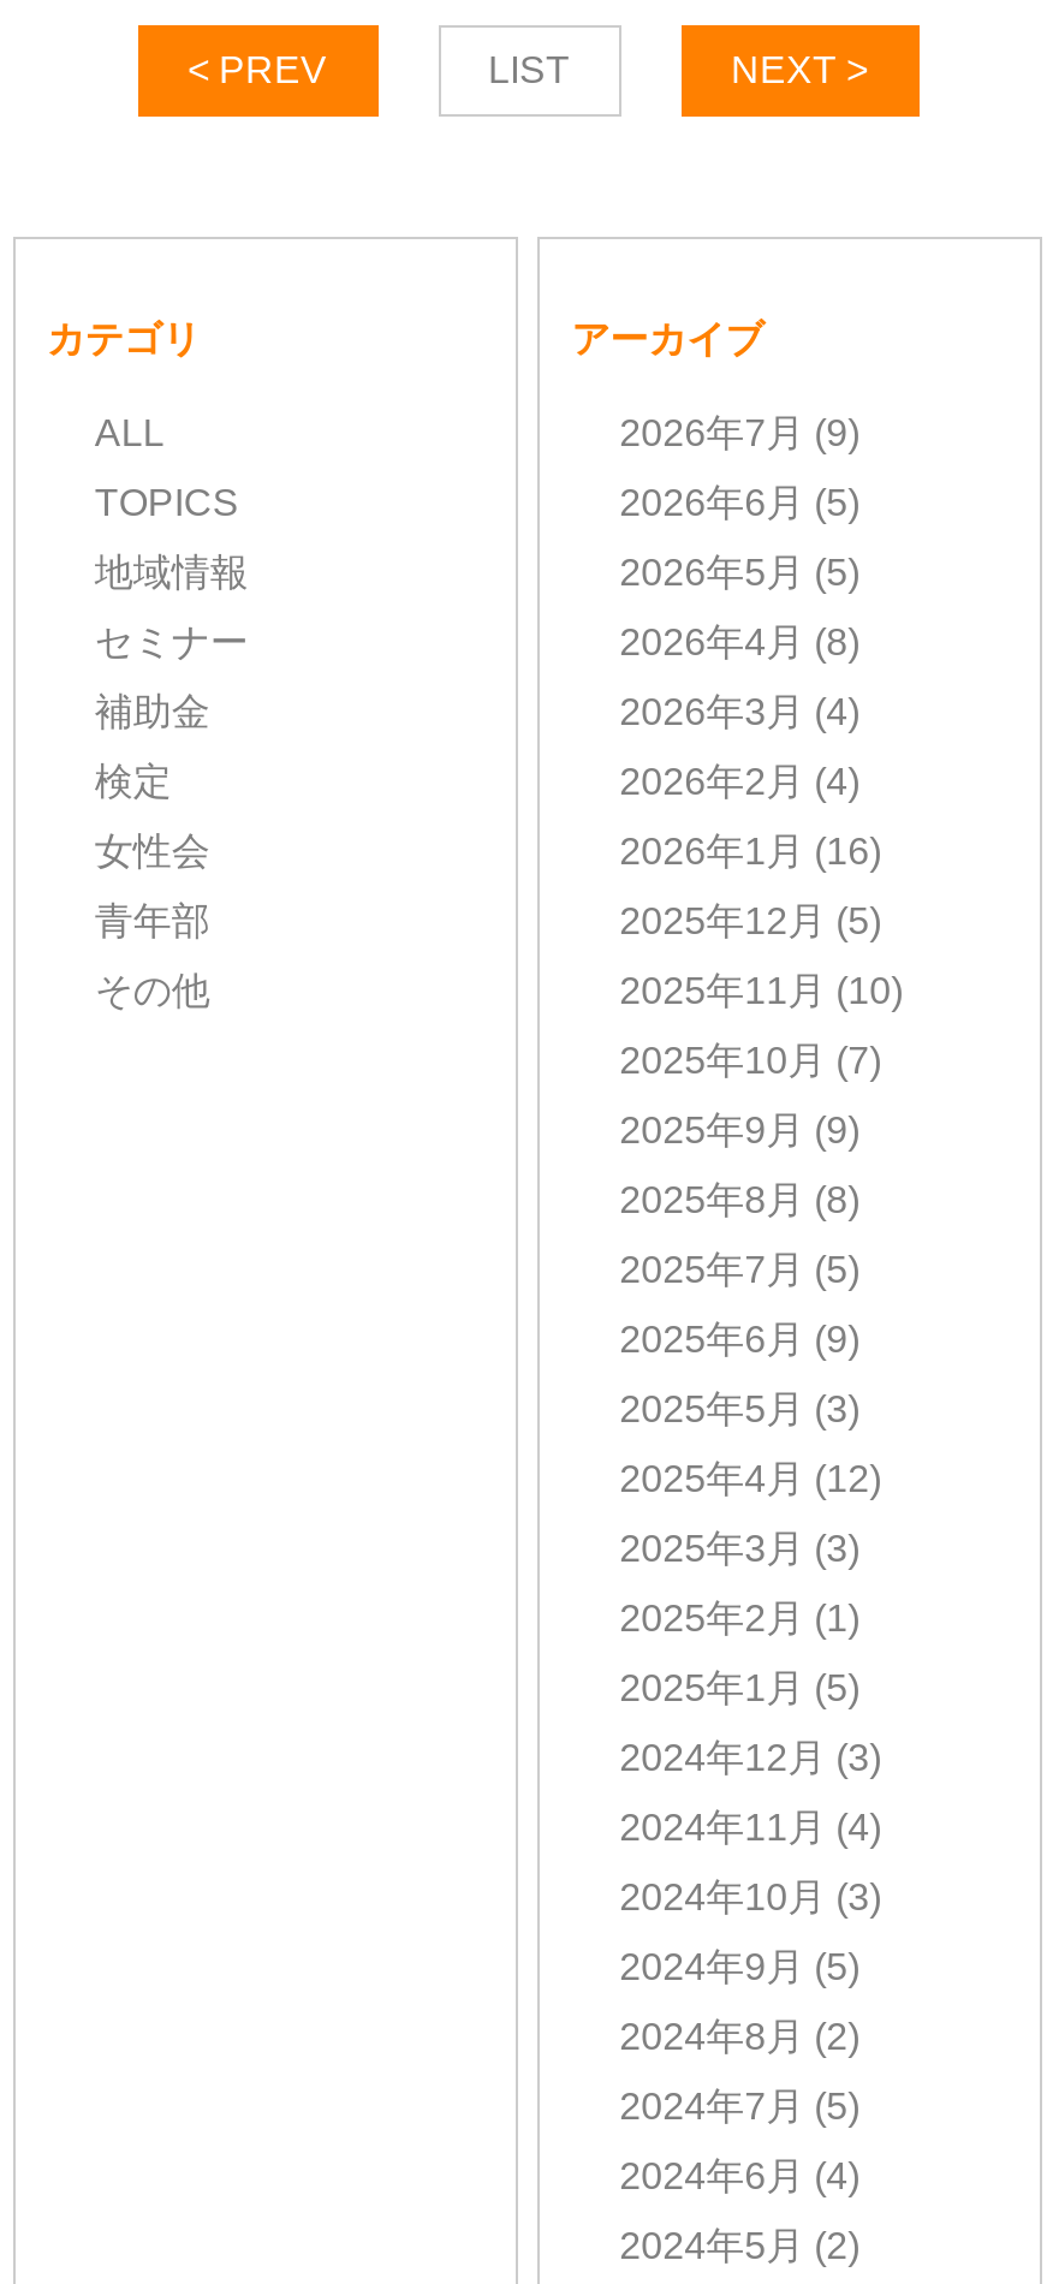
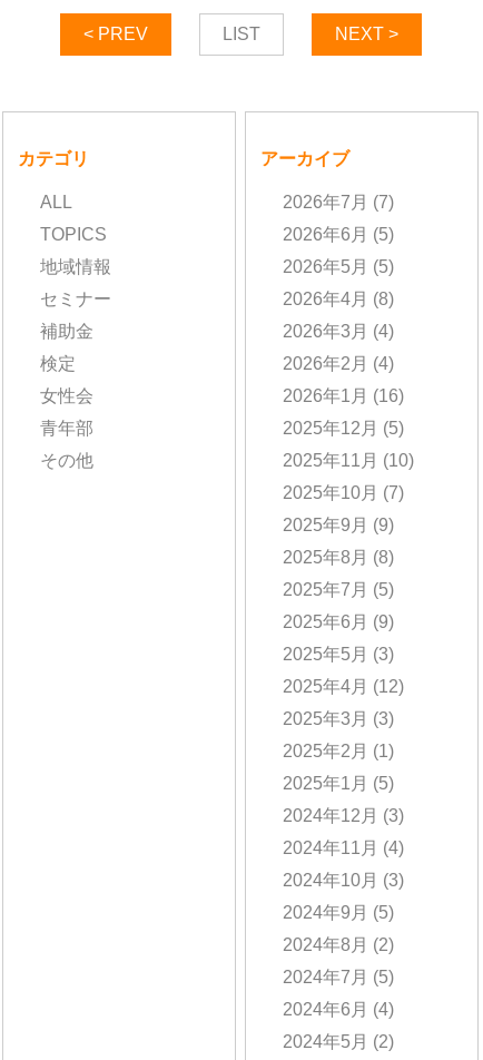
- 2026年7月(9)
+ 2026年7月(7)
